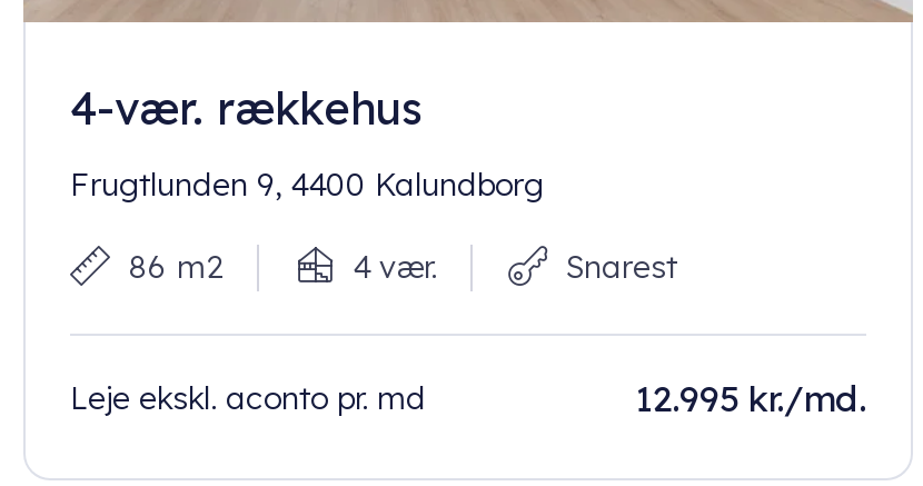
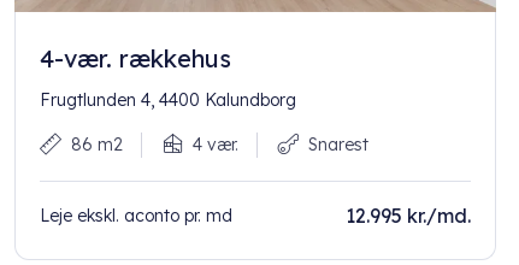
- Frugtlunden 9, 4400 Kalundborg
+ Frugtlunden 4, 4400 Kalundborg
